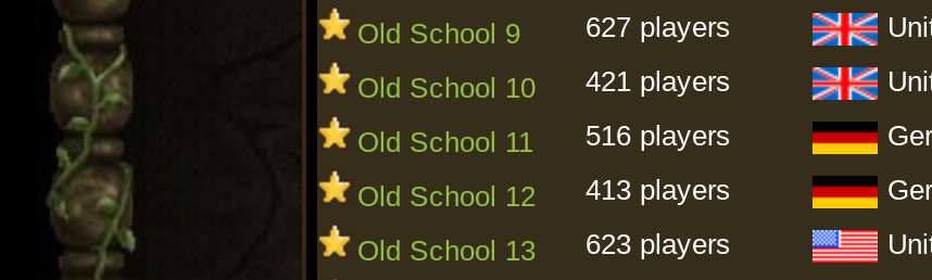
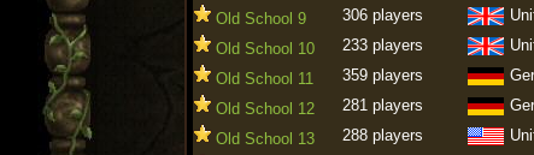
- Old School 9 627 players
+ Old School 9 306 players

- Old School 10 421 players
+ Old School 10 233 players

- Old School 11 516 players
+ Old School 11 359 players

- Old School 12 413 players
+ Old School 12 281 players

- Old School 13 623 players
+ Old School 13 288 players
